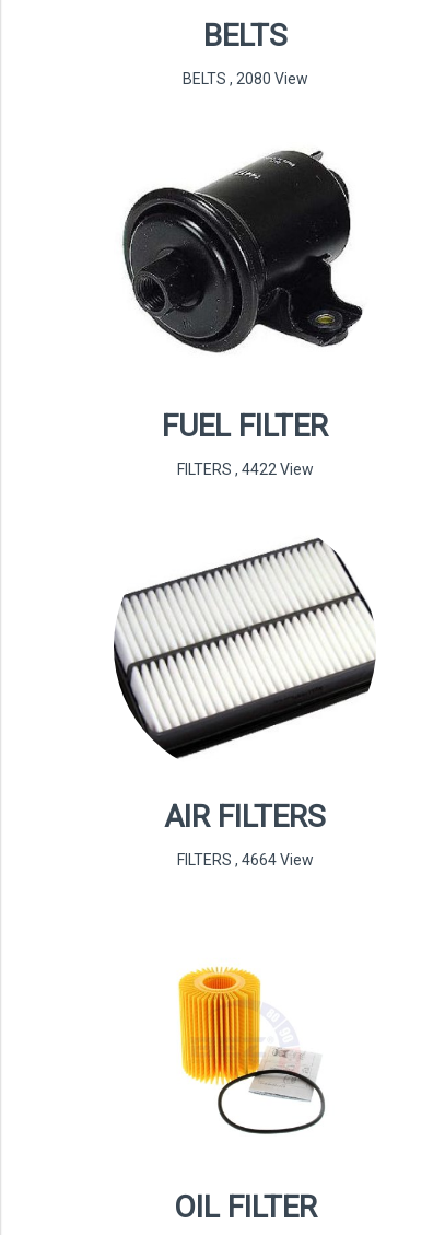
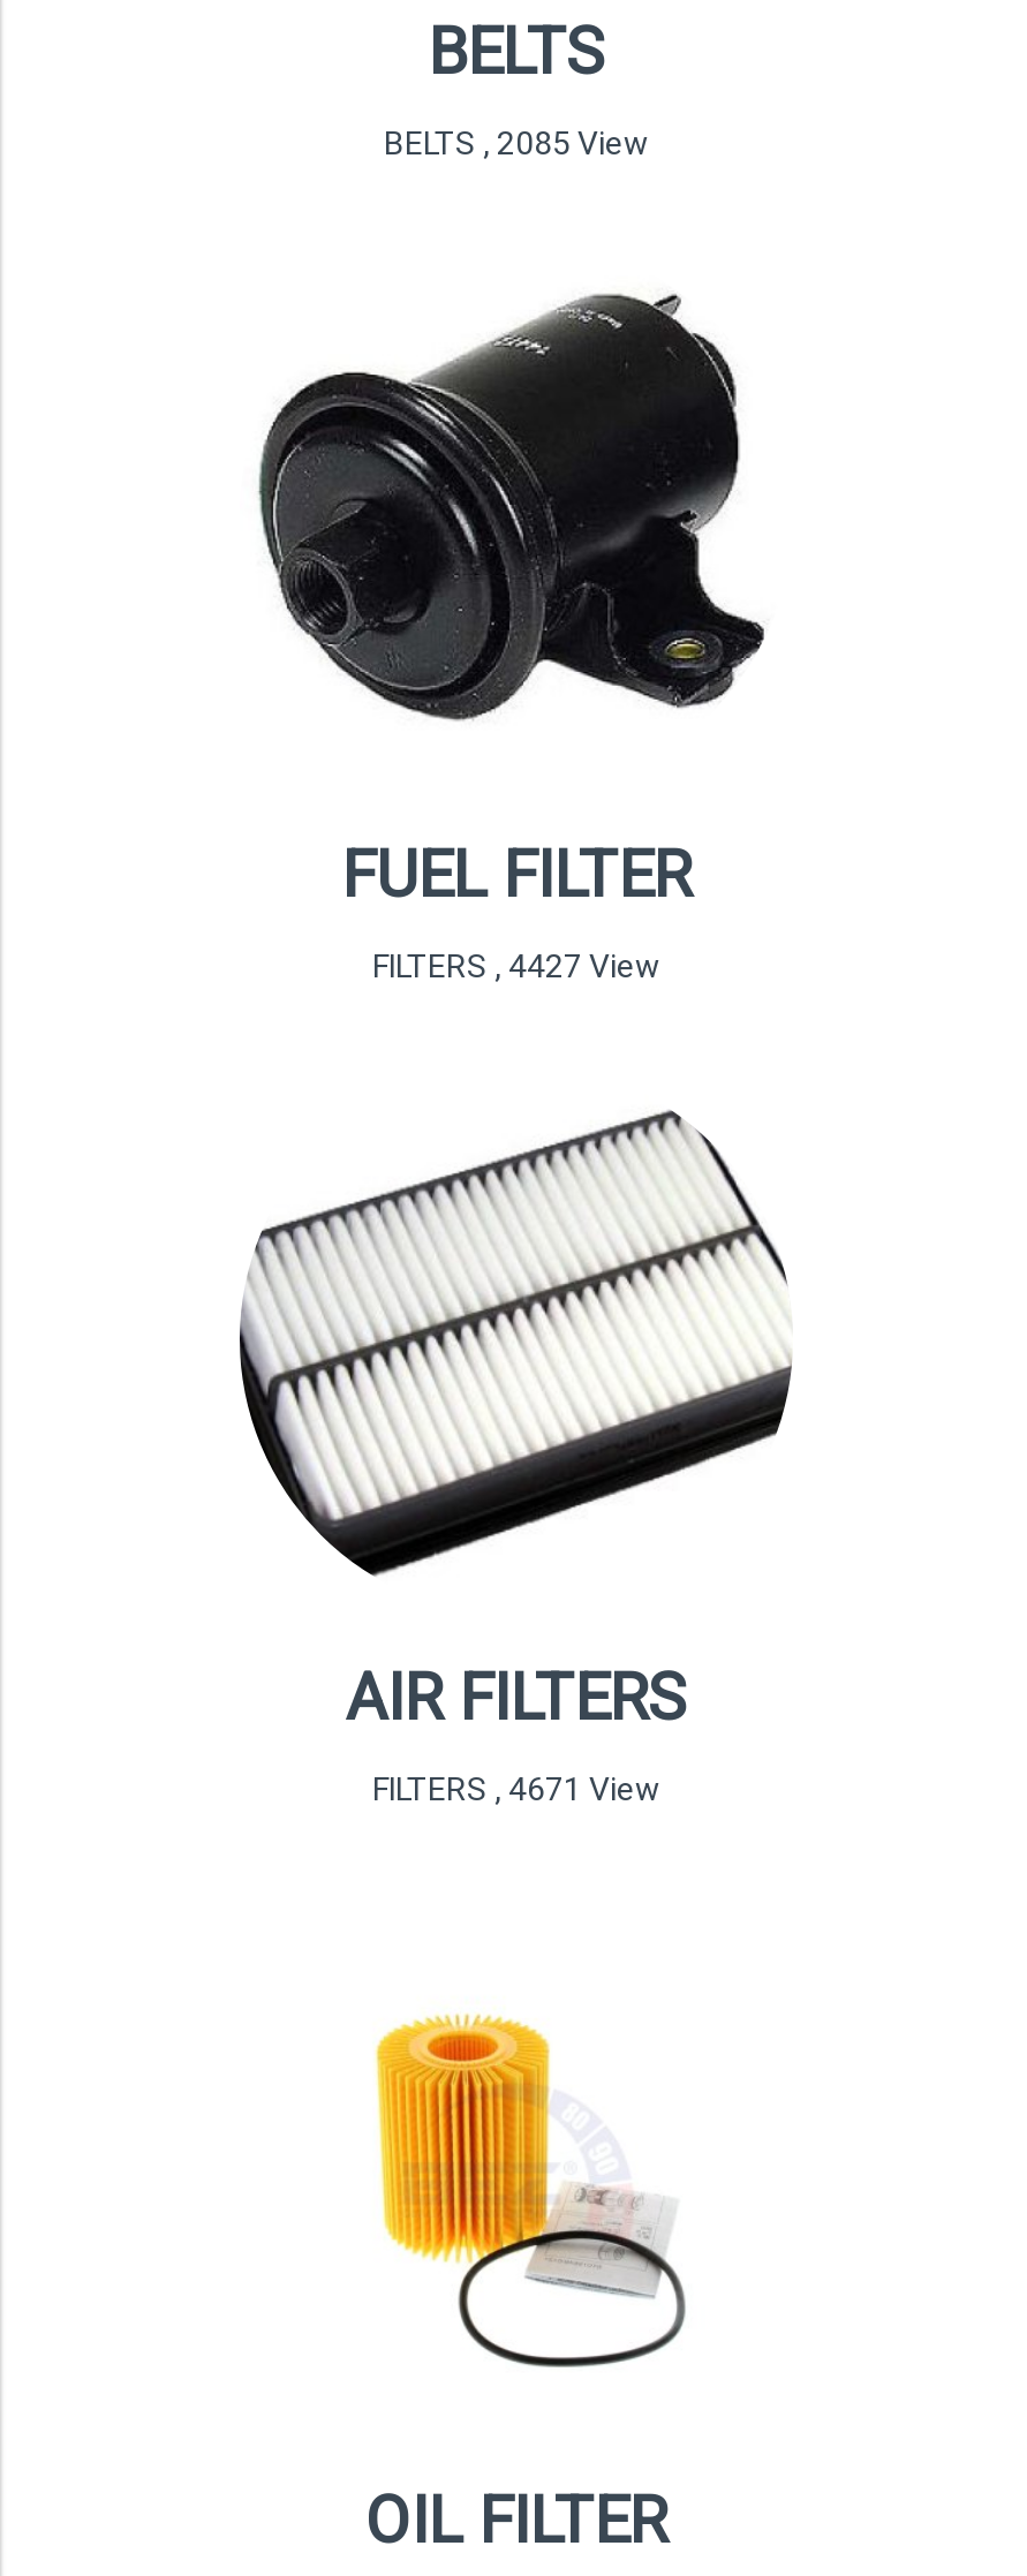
- BELTS, 2080 View
+ BELTS, 2085 View

- FILTERS, 4422 View
+ FILTERS, 4427 View

- FILTERS, 4664 View
+ FILTERS, 4671 View
